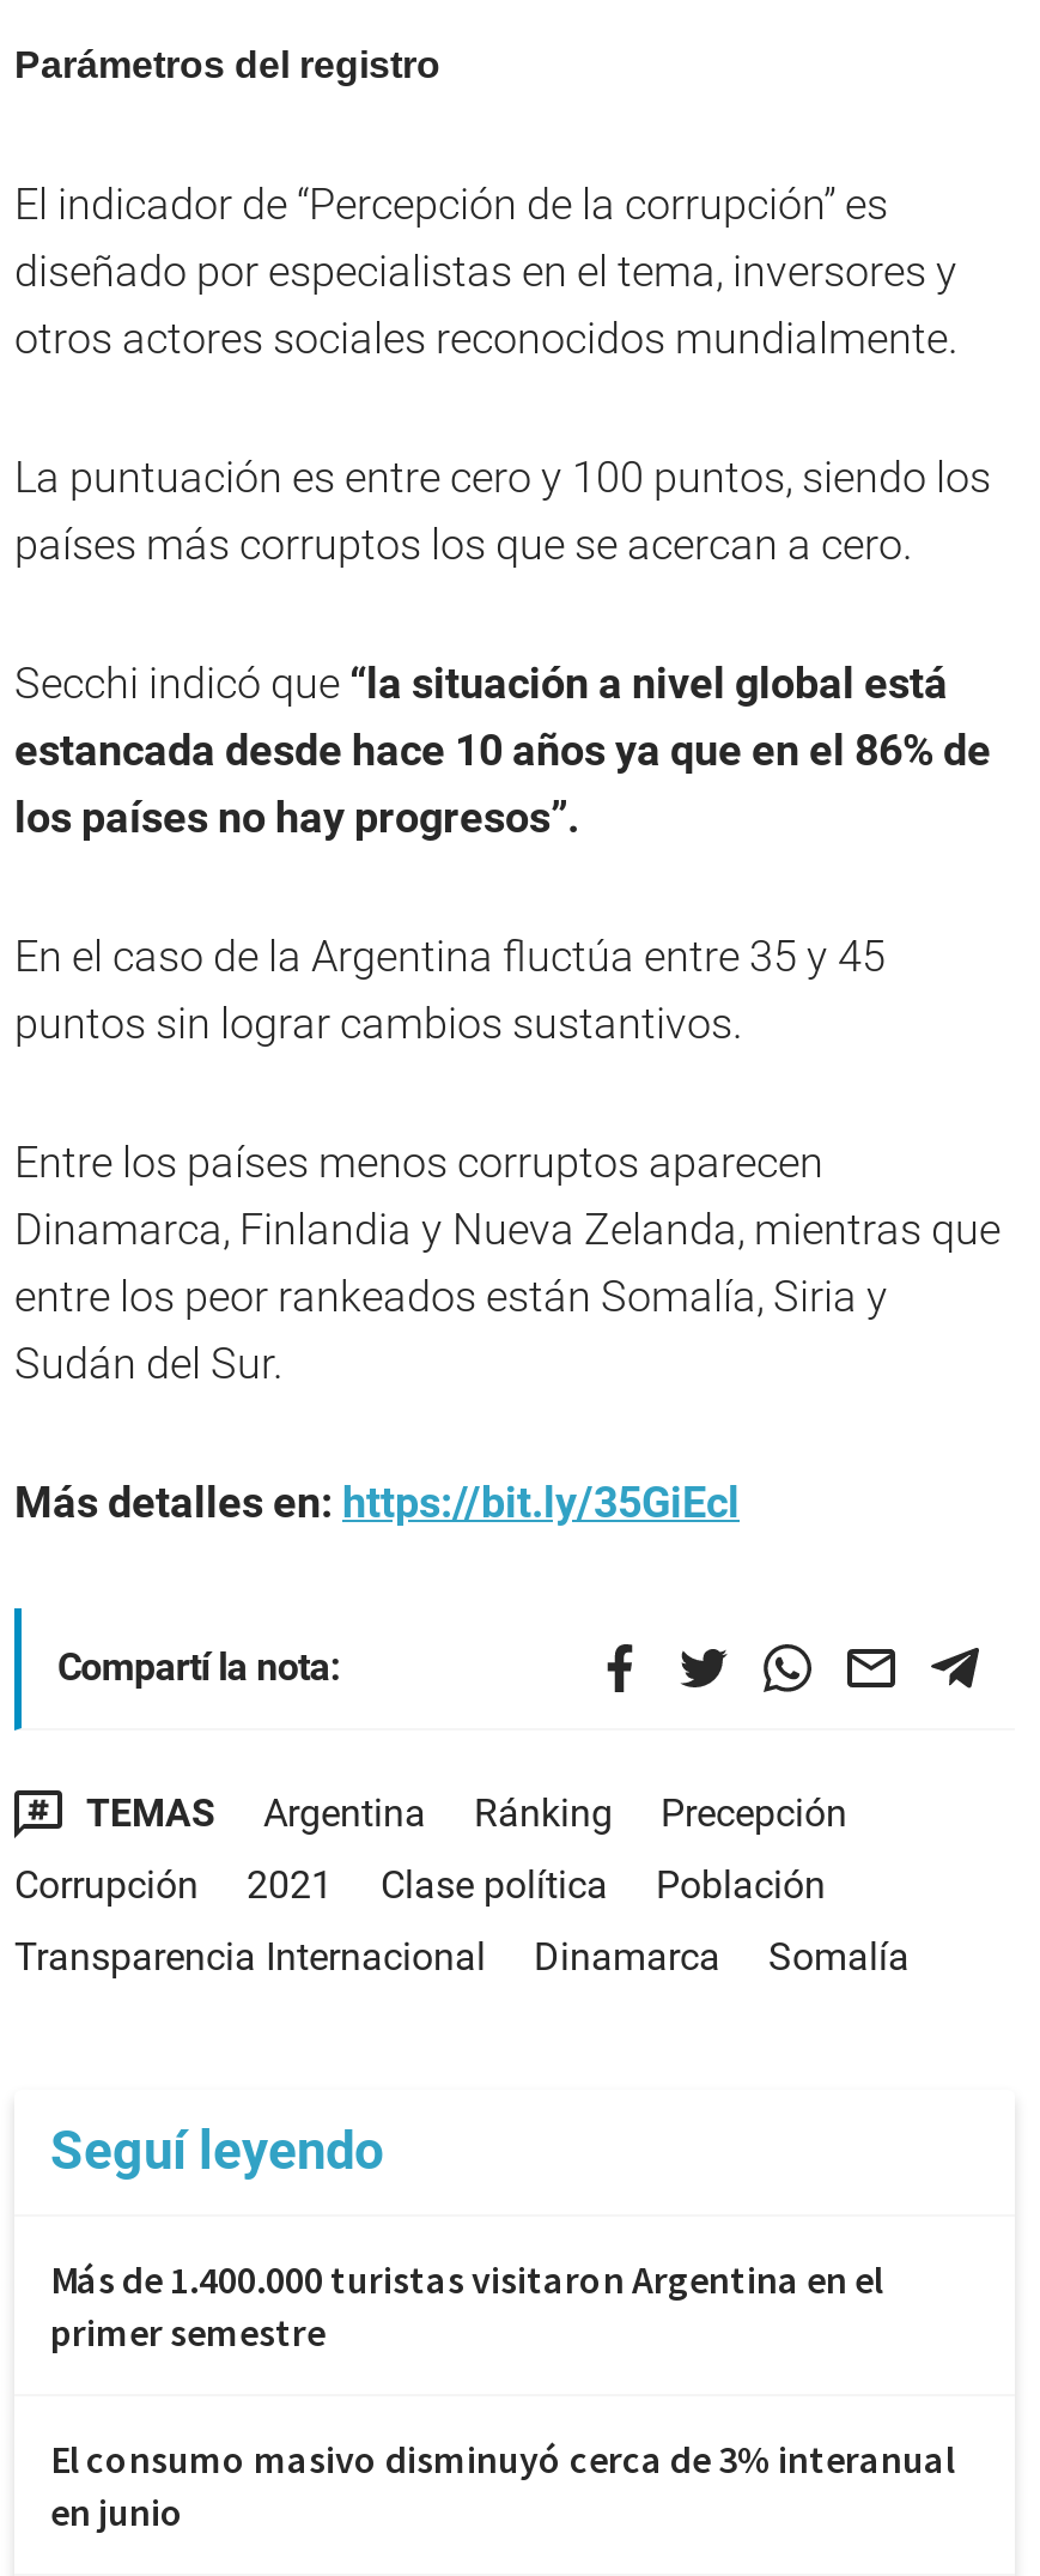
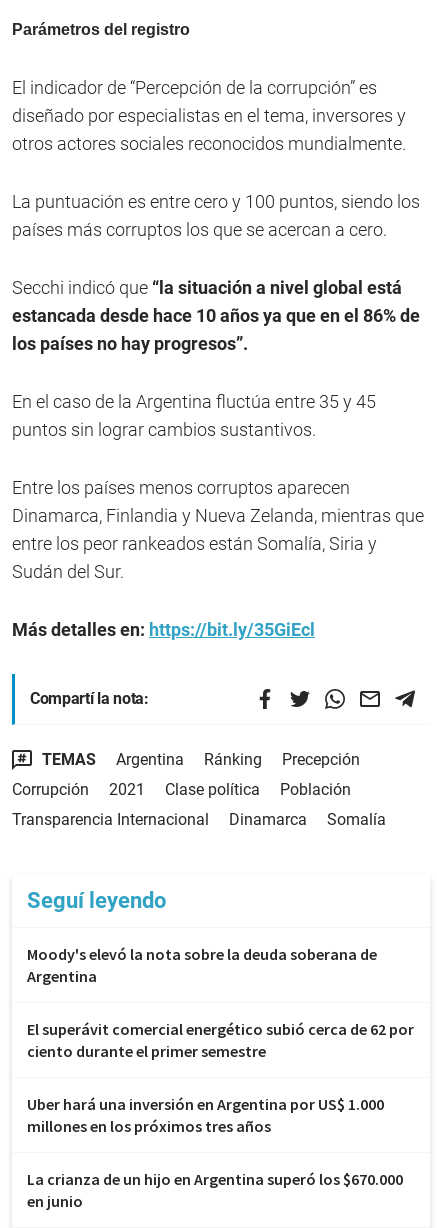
- Más de 1.400.000 turistas visitaron Argentina en el
- primer semestre
- El consumo masivo disminuyó cerca de 3% interanual
+ Moody's elevó la nota sobre la deuda soberana de
+ Argentina
+ El superávit comercial energético subió cerca de 62 por
+ ciento durante el primer semestre
+ Uber hará una inversión en Argentina por US$ 1.000
+ millones en los próximos tres años
+ La crianza de un hijo en Argentina superó los $670.000
